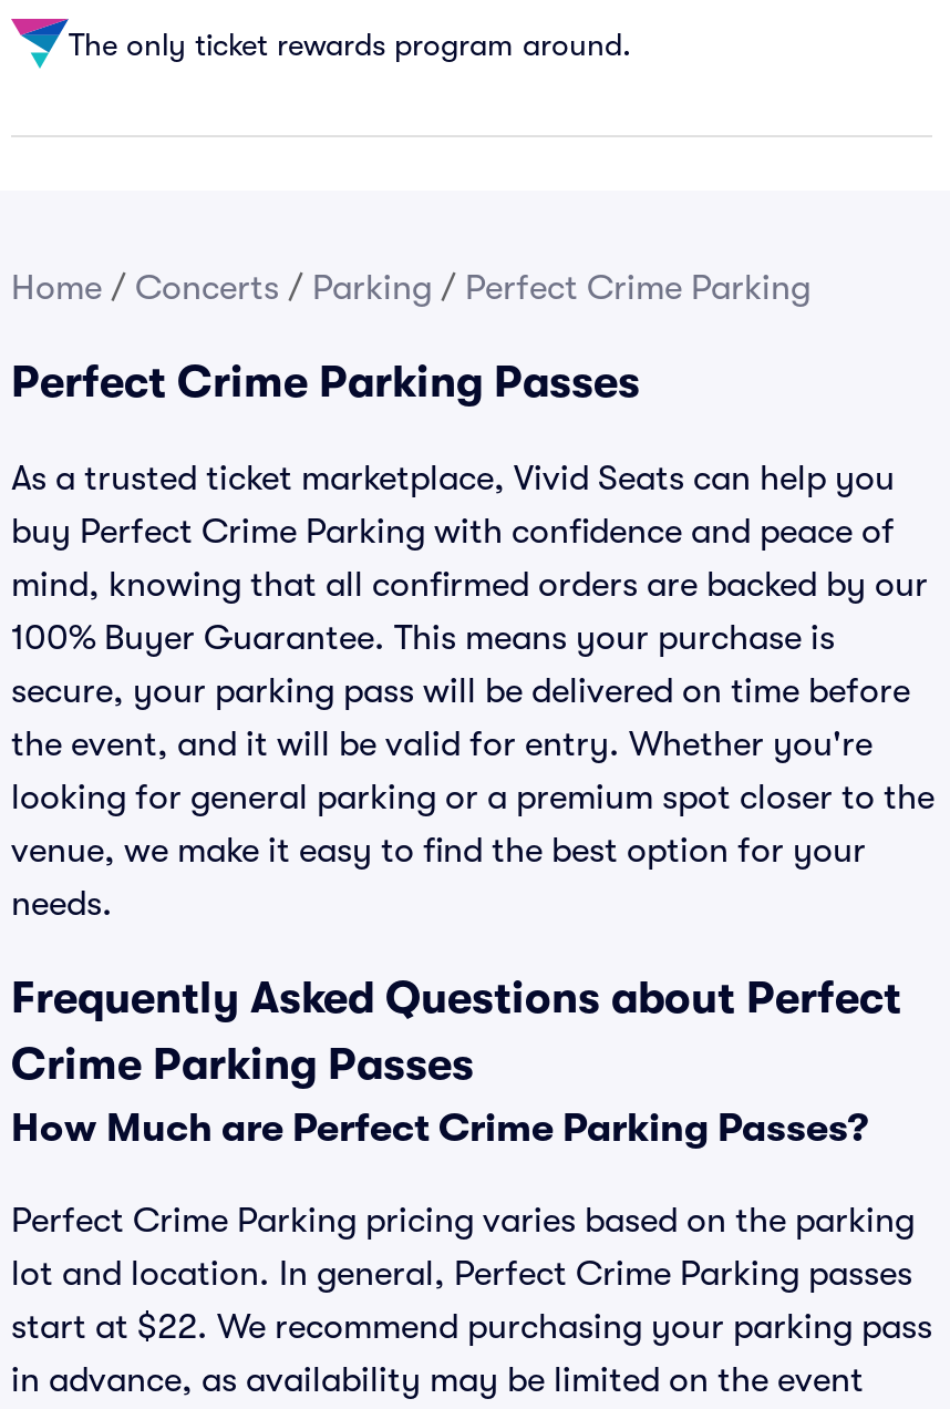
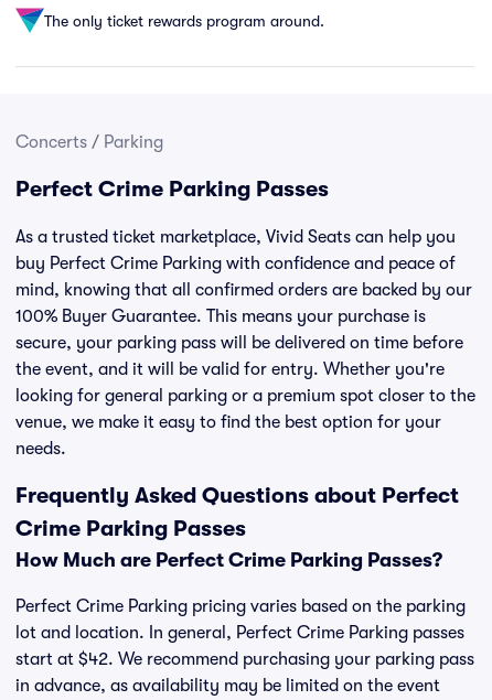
- Home / Concerts / Parking / Perfect Crime Parking
+ Concerts / Parking

- start at $22. We recommend purchasing your parking pass
+ start at $42. We recommend purchasing your parking pass
